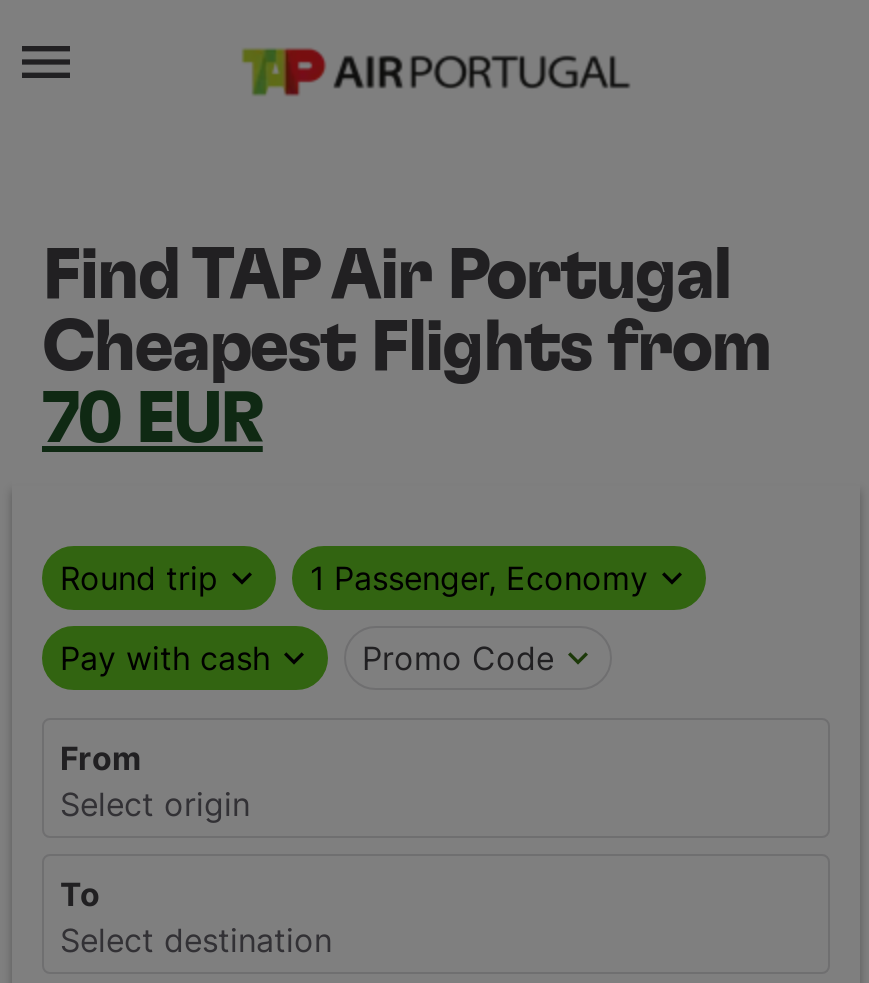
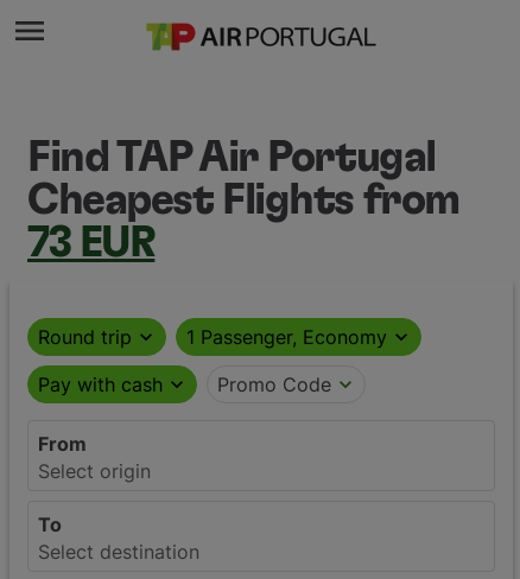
- 70 EUR
+ 73 EUR
